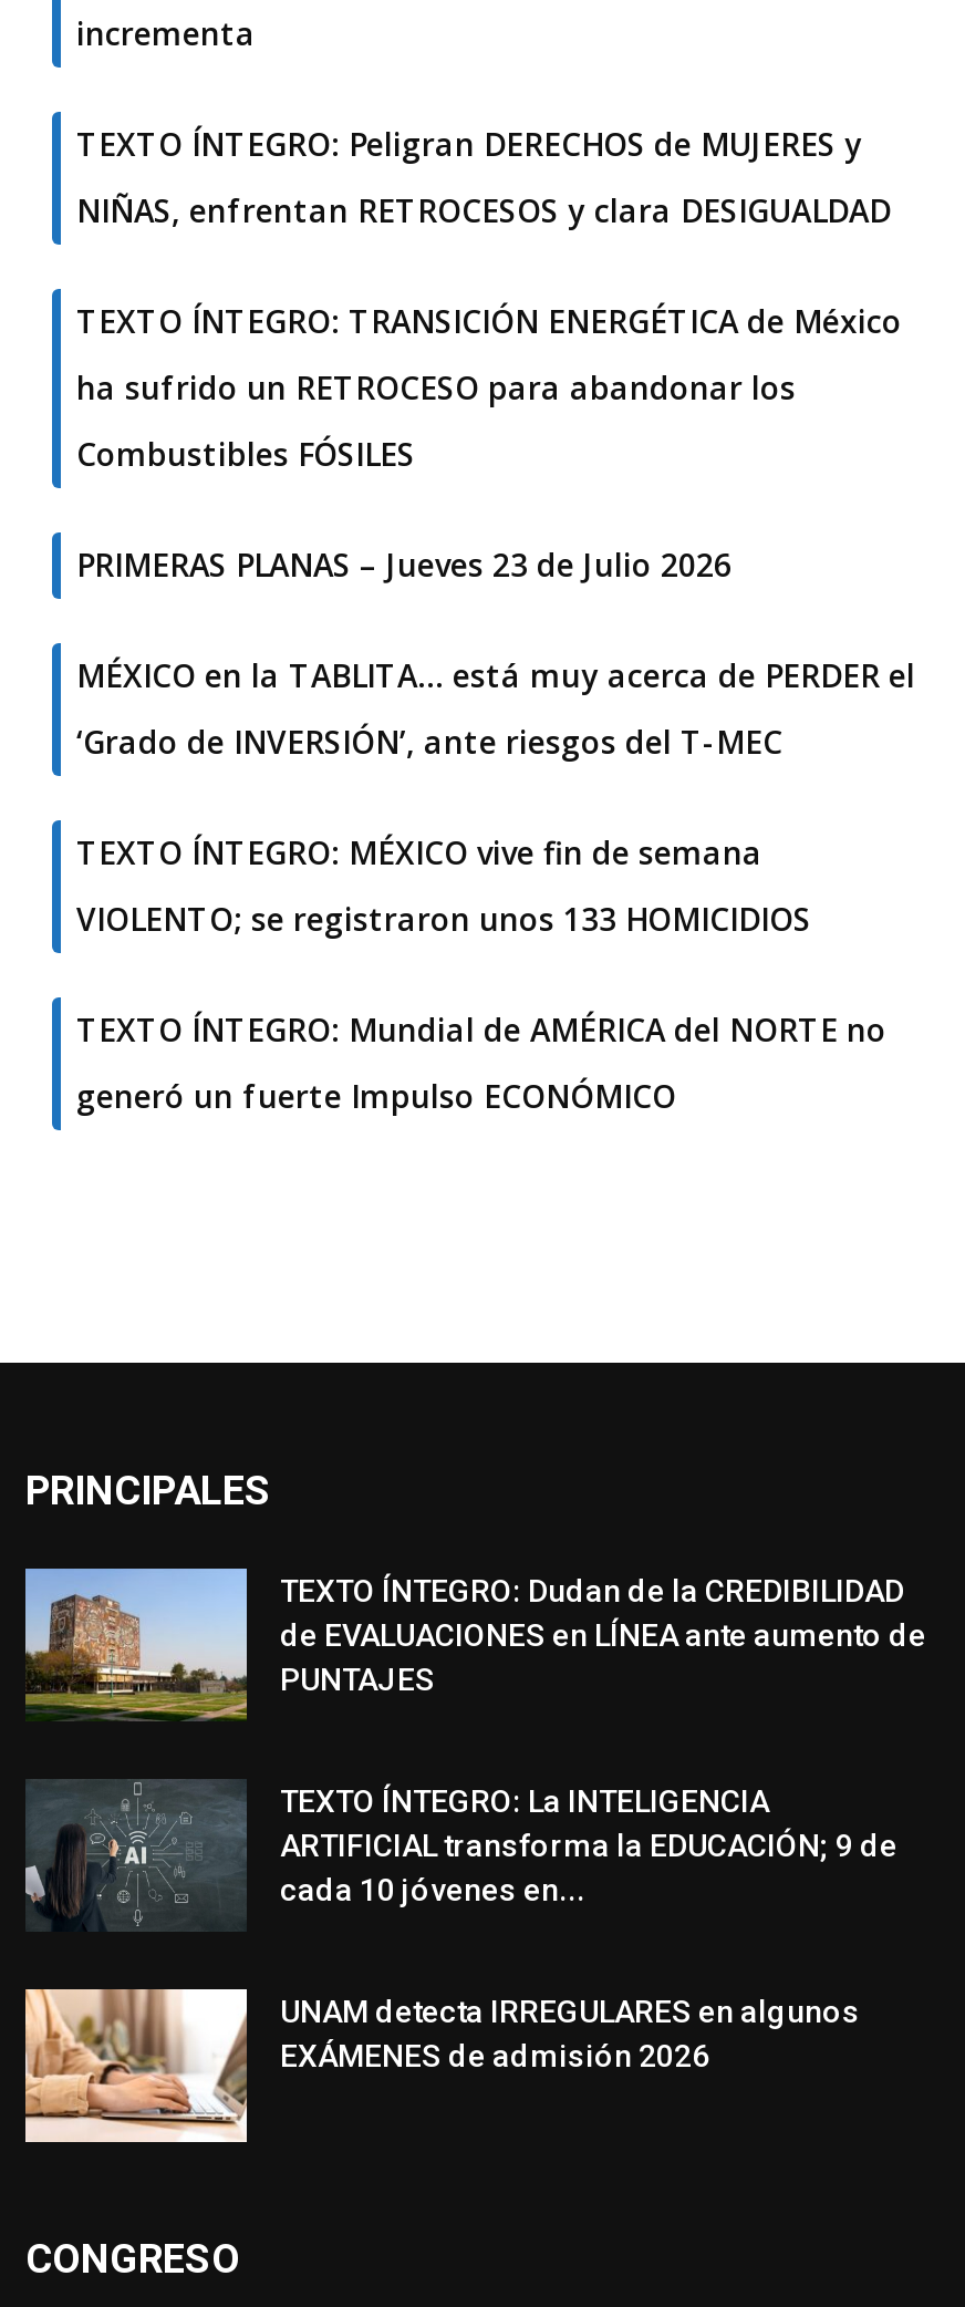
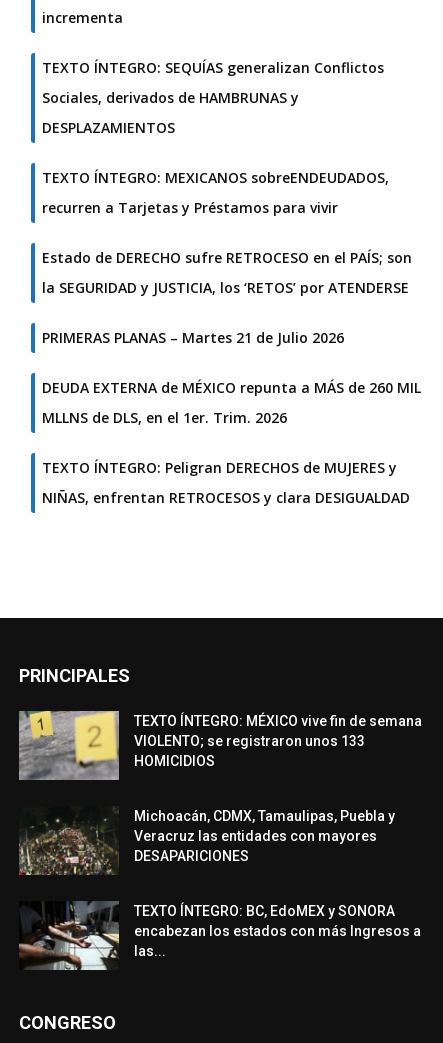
+ TEXTO ÍNTEGRO: SEQUÍAS generalizan Conflictos
+ Sociales, derivados de HAMBRUNAS y
+ DESPLAZAMIENTOS
+ TEXTO ÍNTEGRO: MEXICANOS sobreENDEUDADOS,
+ recurren a Tarjetas y Préstamos para vivir
+ Estado de DERECHO sufre RETROCESO en el PAÍS; son
+ la SEGURIDAD y JUSTICIA, los ‘RETOS’ por ATENDERSE
+ PRIMERAS PLANAS – Martes 21 de Julio 2026
+ DEUDA EXTERNA de MÉXICO repunta a MÁS de 260 MIL
+ MLLNS de DLS, en el 1er. Trim. 2026

moved down: TEXTO ÍNTEGRO: Peligran DERECHOS de MUJERES y | NIÑAS, enfrentan RETROCESOS y clara DESIGUALDAD

- TEXTO ÍNTEGRO: TRANSICIÓN ENERGÉTICA de México
- ha sufrido un RETROCESO para abandonar los
- Combustibles FÓSILES
- PRIMERAS PLANAS – Jueves 23 de Julio 2026
- MÉXICO en la TABLITA… está muy acerca de PERDER el
- ‘Grado de INVERSIÓN’, ante riesgos del T-MEC
- VIOLENTO; se registraron unos 133 HOMICIDIOS
- TEXTO ÍNTEGRO: Mundial de AMÉRICA del NORTE no
- generó un fuerte Impulso ECONÓMICO

moved down: TEXTO ÍNTEGRO: MÉXICO vive fin de semana

- [image]
- TEXTO ÍNTEGRO: Dudan de la CREDIBILIDAD
- de EVALUACIONES en LÍNEA ante aumento de
- PUNTAJES
+ [image]
+ VIOLENTO; se registraron unos 133
+ HOMICIDIOS

- [image]
- TEXTO ÍNTEGRO: La INTELIGENCIA
- ARTIFICIAL transforma la EDUCACIÓN; 9 de
- cada 10 jóvenes en...
+ [image]
+ Michoacán, CDMX, Tamaulipas, Puebla y
+ Veracruz las entidades con mayores
+ DESAPARICIONES

- [image]
- UNAM detecta IRREGULARES en algunos
- EXÁMENES de admisión 2026
+ [image]
+ TEXTO ÍNTEGRO: BC, EdoMEX y SONORA
+ encabezan los estados con más Ingresos a
+ las...
